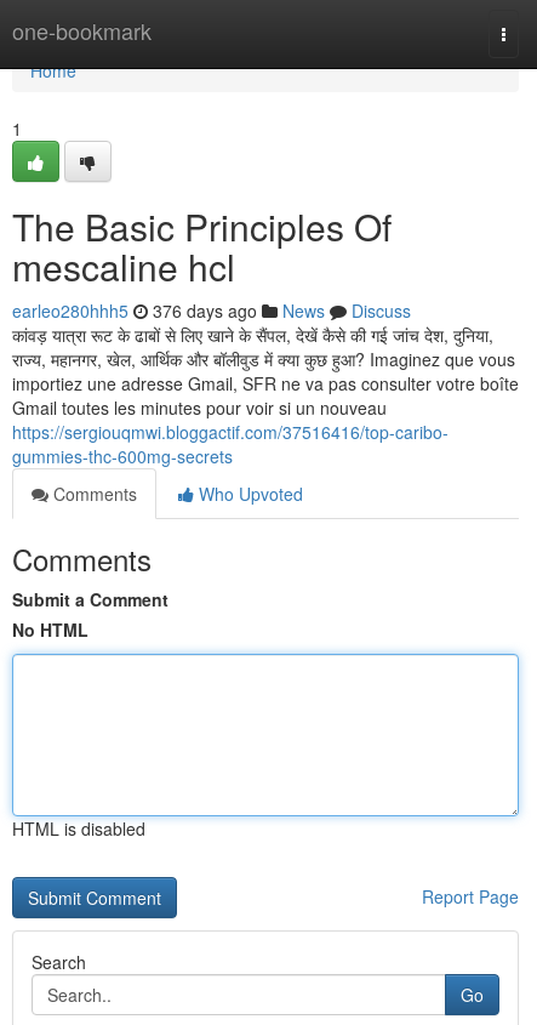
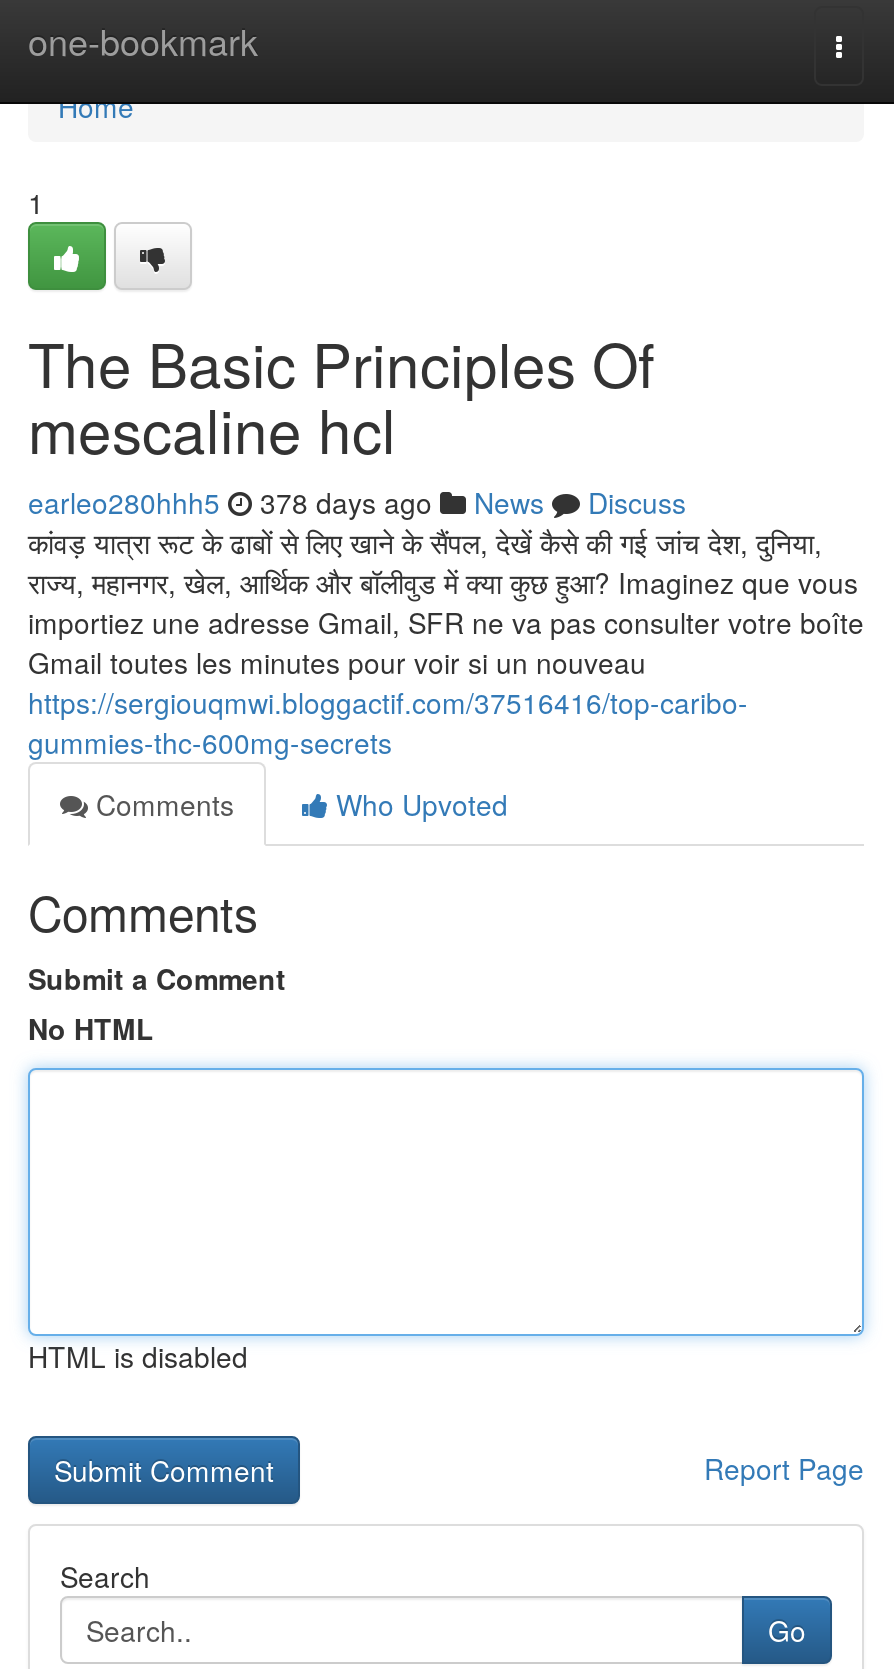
- earleo280hhh5 376 days ago News Discuss
+ earleo280hhh5 378 days ago News Discuss
